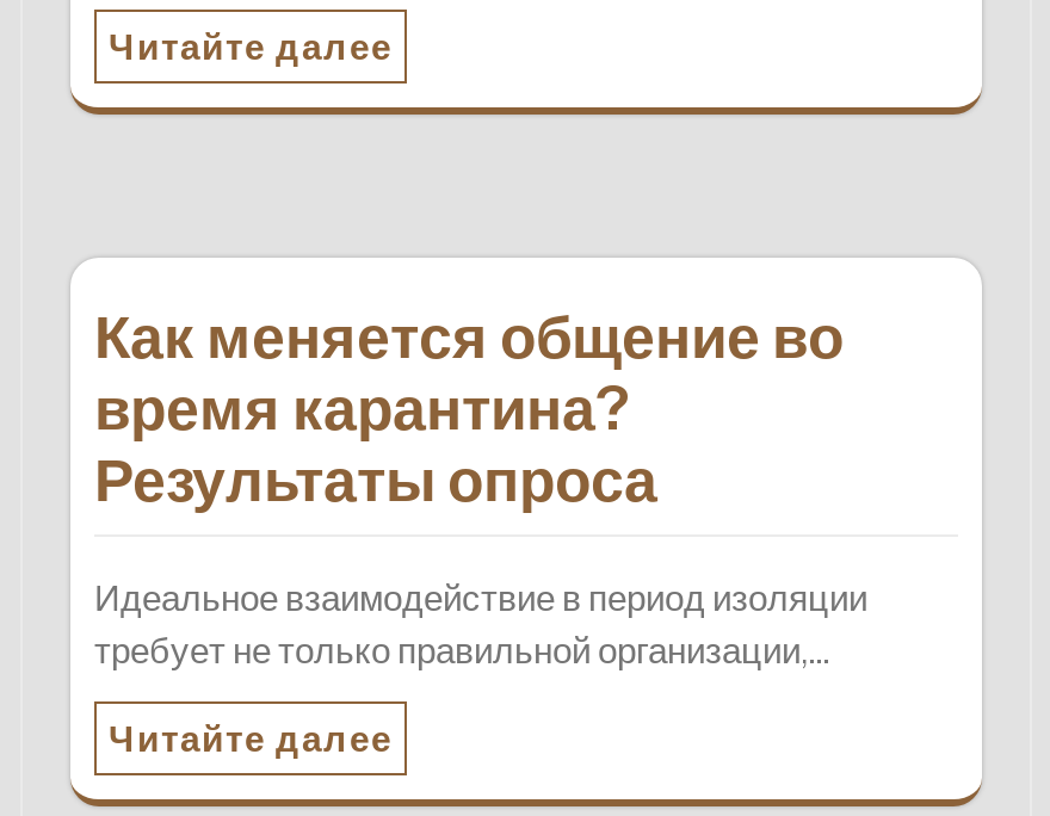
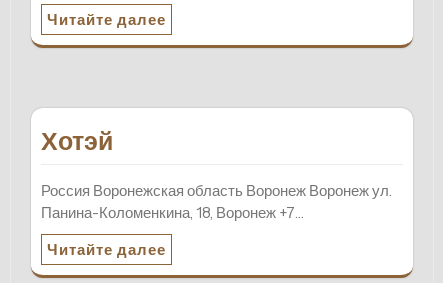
- Как меняется общение во
- время карантина?
- Результаты опроса
+ Хотэй

- Идеальное взаимодействие в период изоляции
- требует не только правильной организации,…
+ Россия Воронежская область Воронеж Воронеж ул.
+ Панина-Коломенкина, 18, Воронеж +7…
